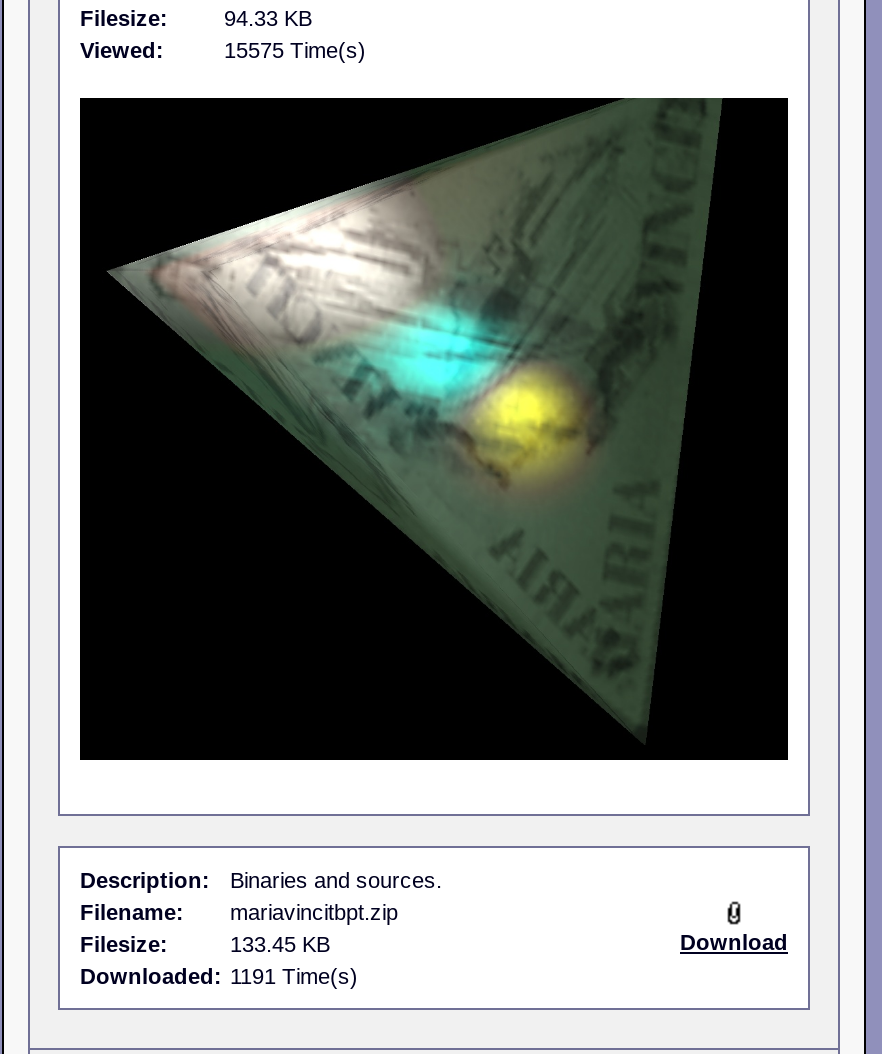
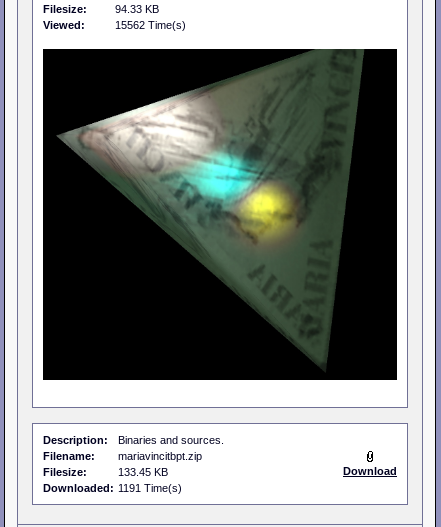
- 15575 Time(s)
+ 15562 Time(s)
